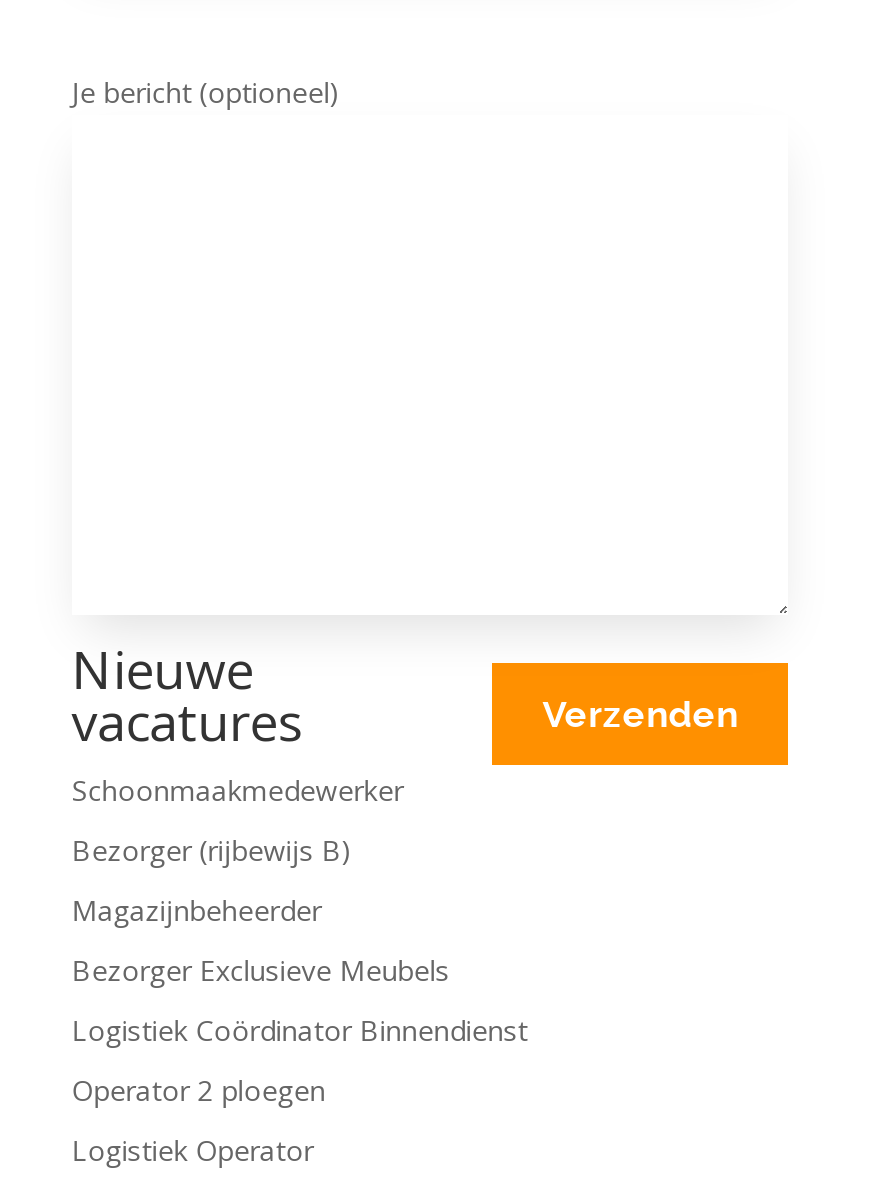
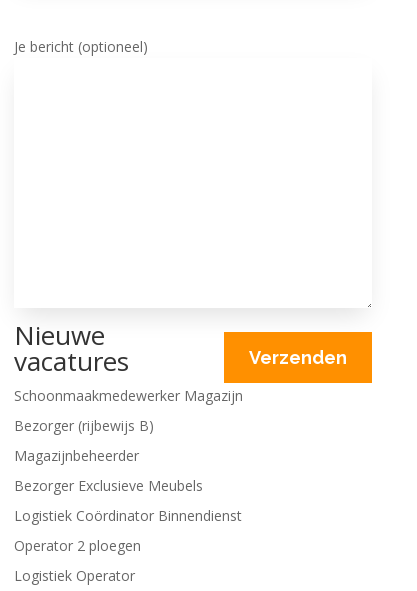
- Schoonmaakmedewerker
+ Schoonmaakmedewerker Magazijn
